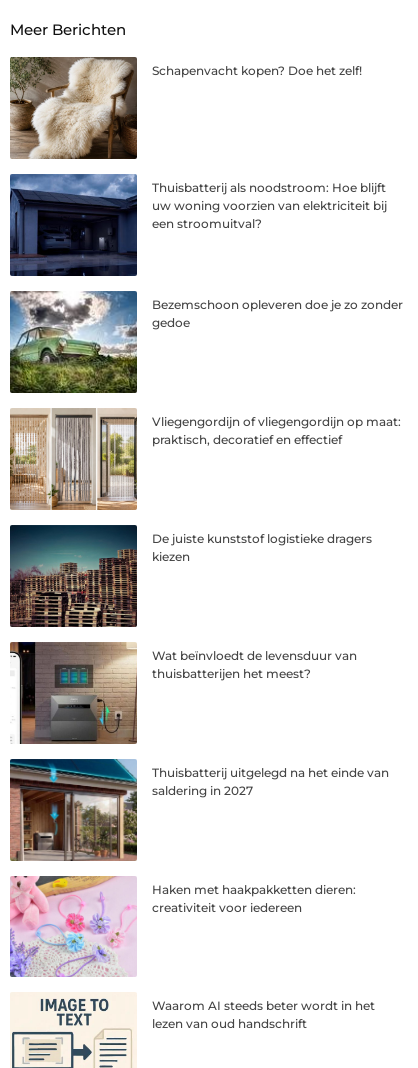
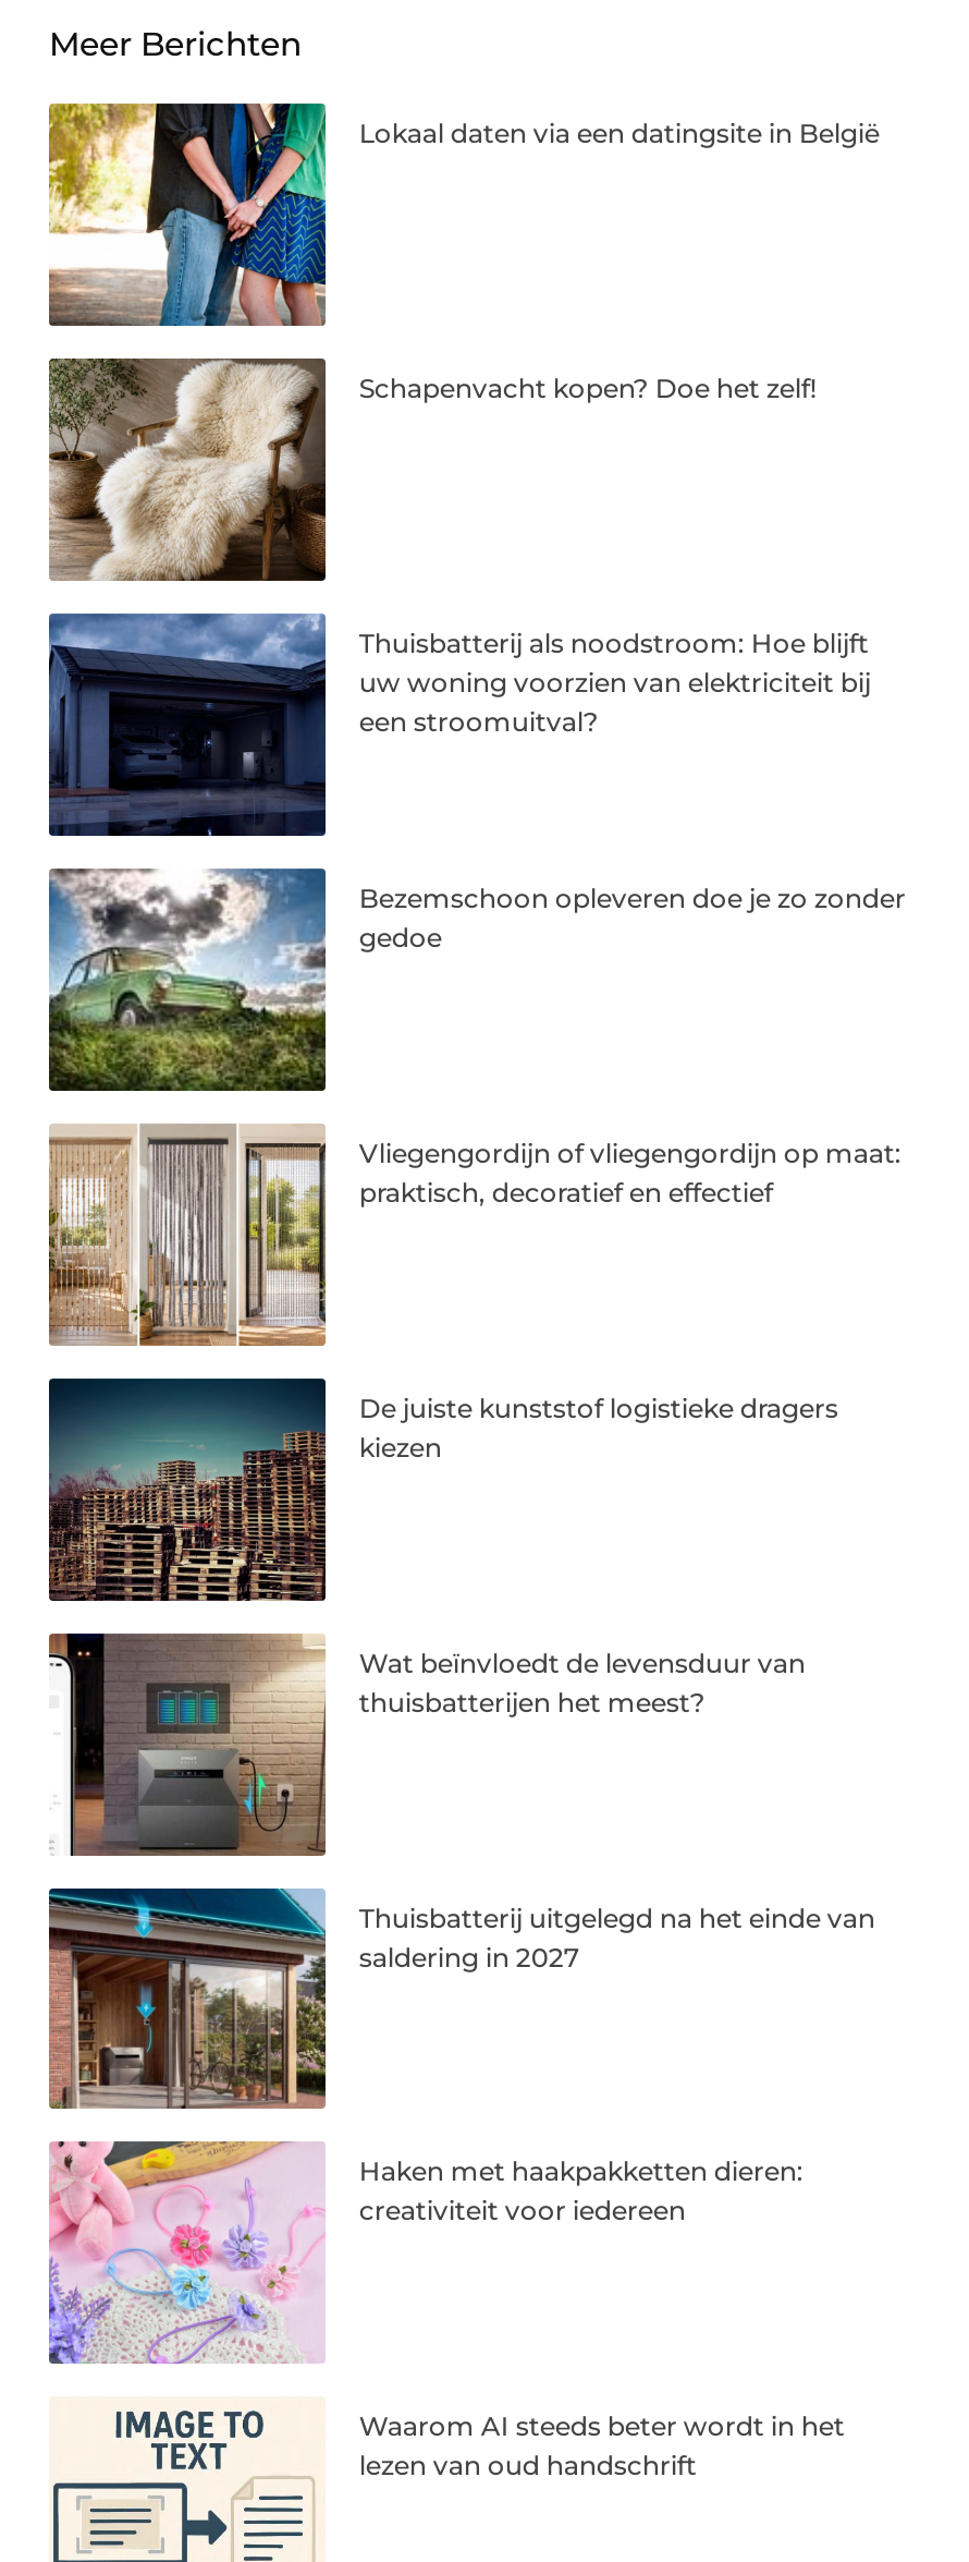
+ [image]
+ Lokaal daten via een datingsite in België
